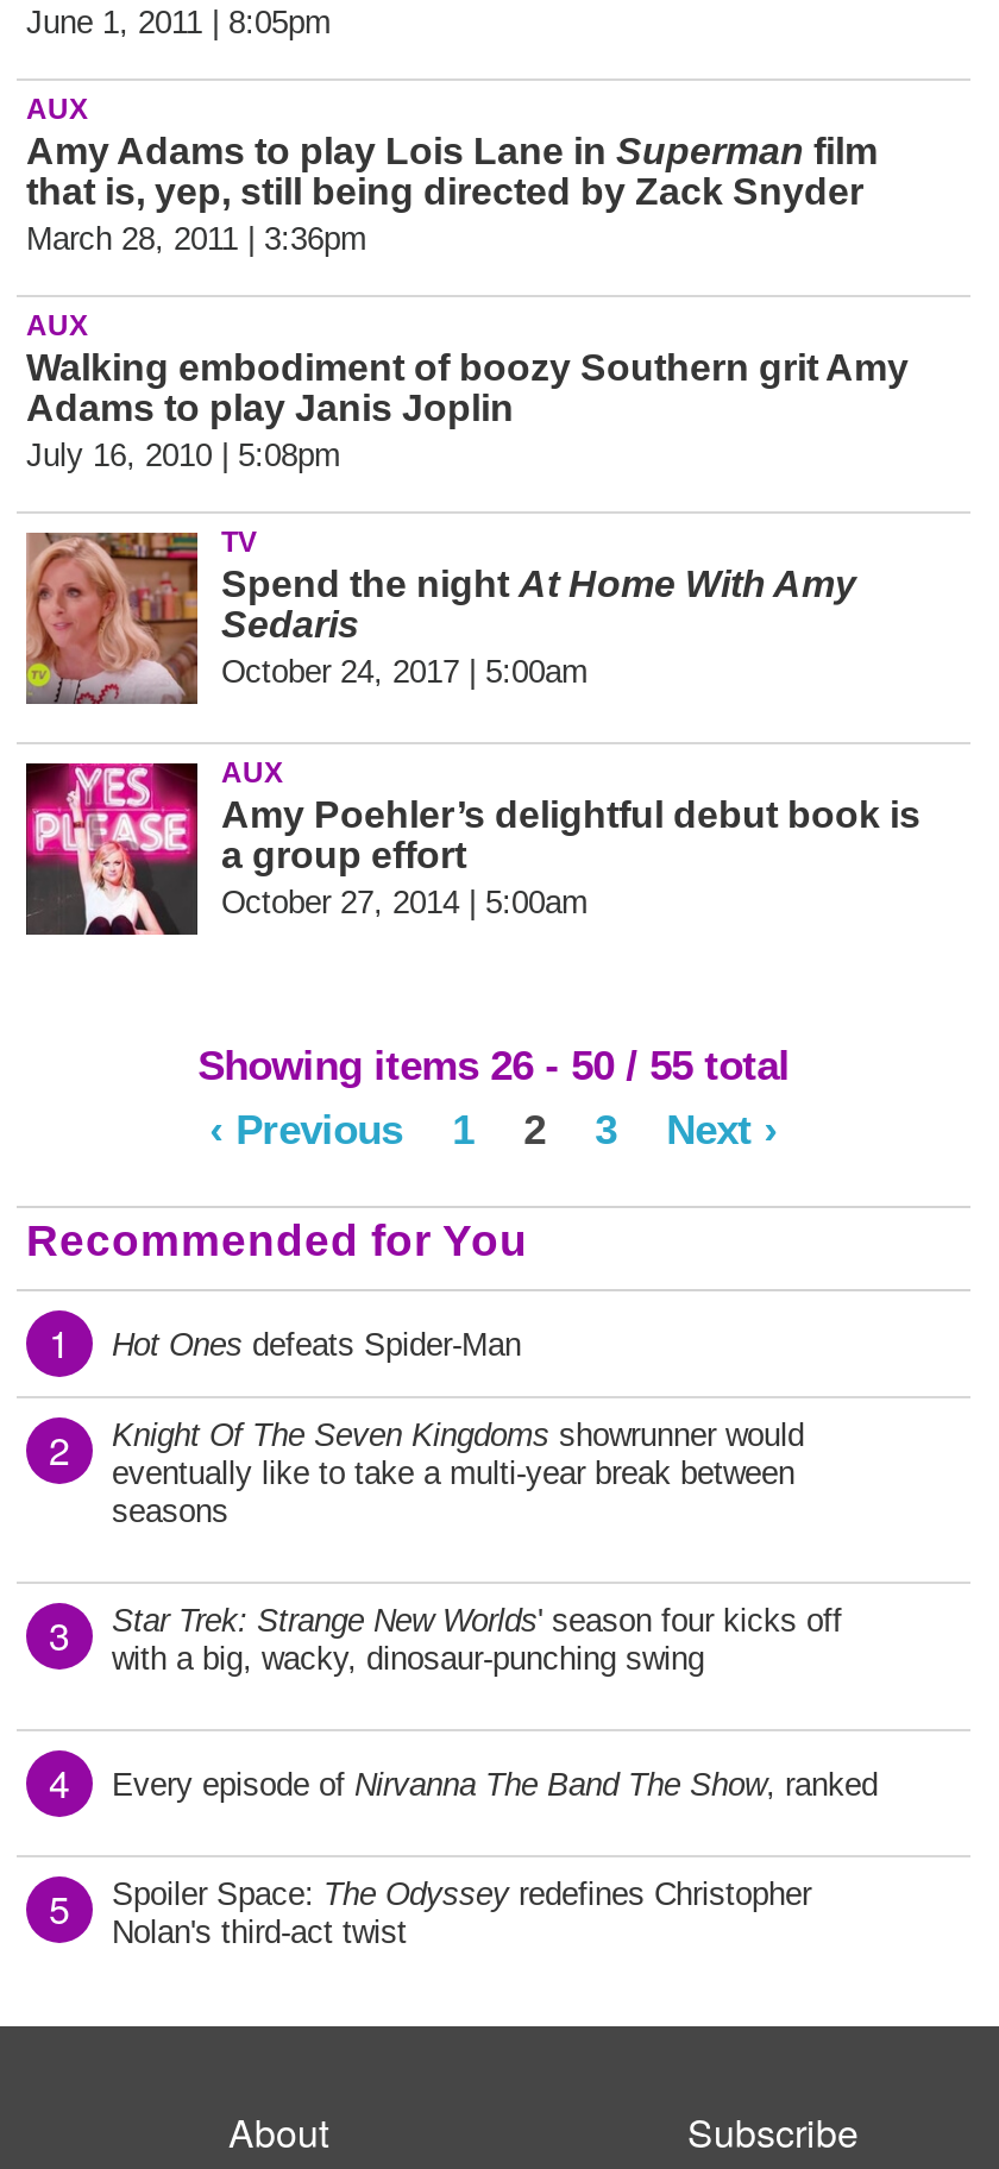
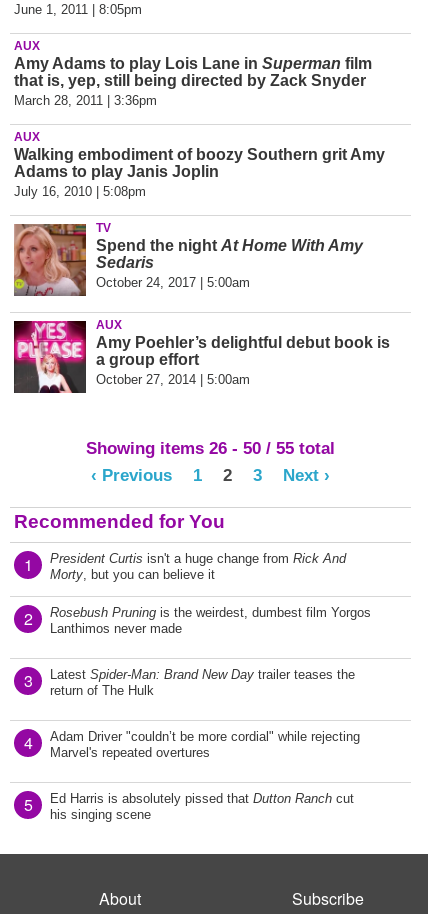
- Hot Ones defeats Spider-Man
+ President Curtis isn't a huge change from Rick And
+ Morty, but you can believe it

- Knight Of The Seven Kingdoms showrunner would
- eventually like to take a multi-year break between
- seasons
+ Rosebush Pruning is the weirdest, dumbest film Yorgos
+ Lanthimos never made

- Star Trek: Strange New Worlds ' season four kicks off
- with a big, wacky, dinosaur-punching swing
+ Latest Spider-Man: Brand New Day trailer teases the
+ return of The Hulk

- Every episode of Nirvanna The Band The Show, ranked
+ Adam Driver "couldn’t be more cordial" while rejecting
+ Marvel's repeated overtures

- Spoiler Space: The Odyssey redefines Christopher
- Nolan's third-act twist
+ Ed Harris is absolutely pissed that Dutton Ranch cut
+ his singing scene
